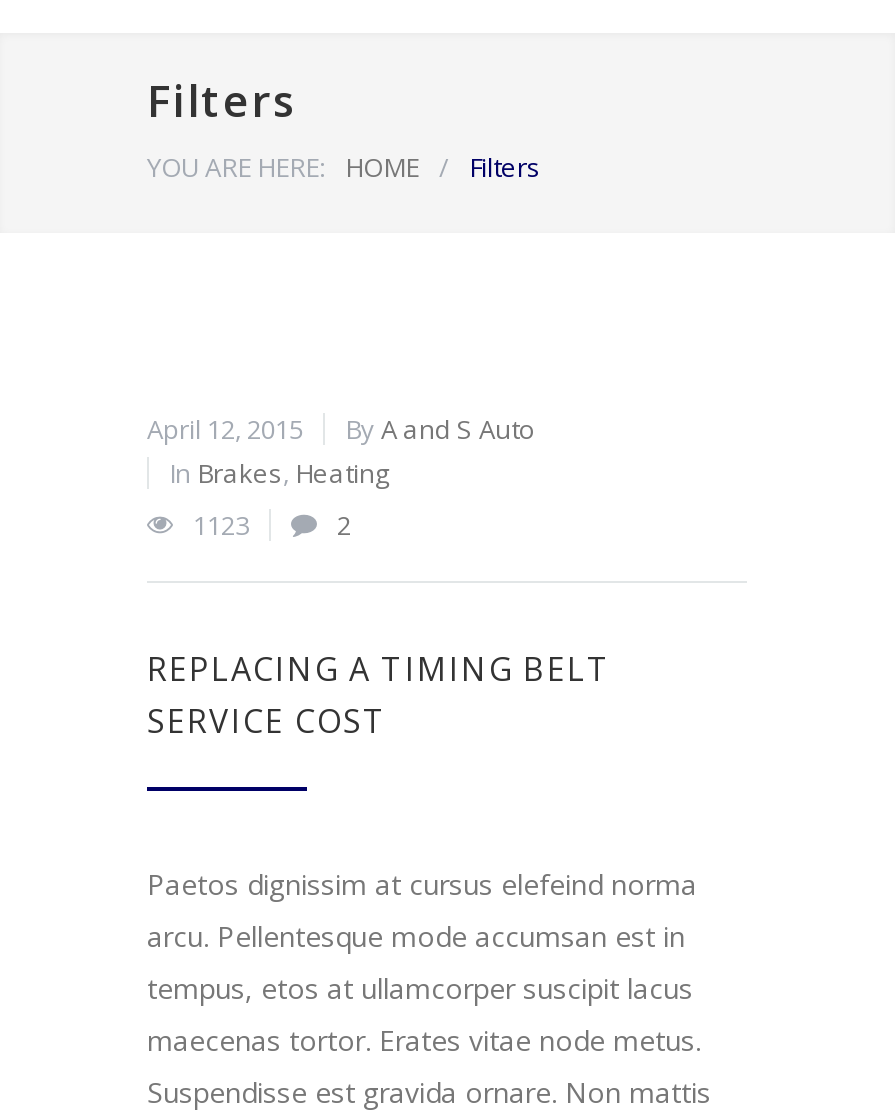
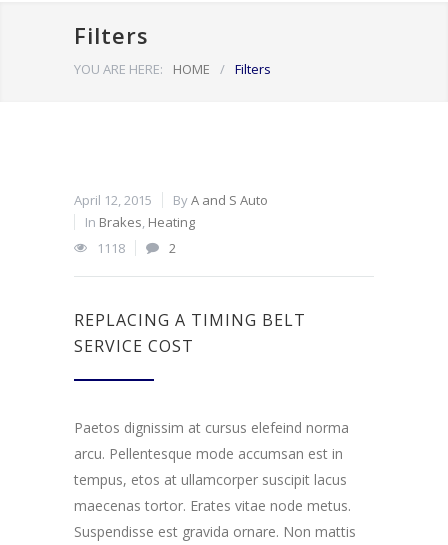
- 1123
+ 1118
